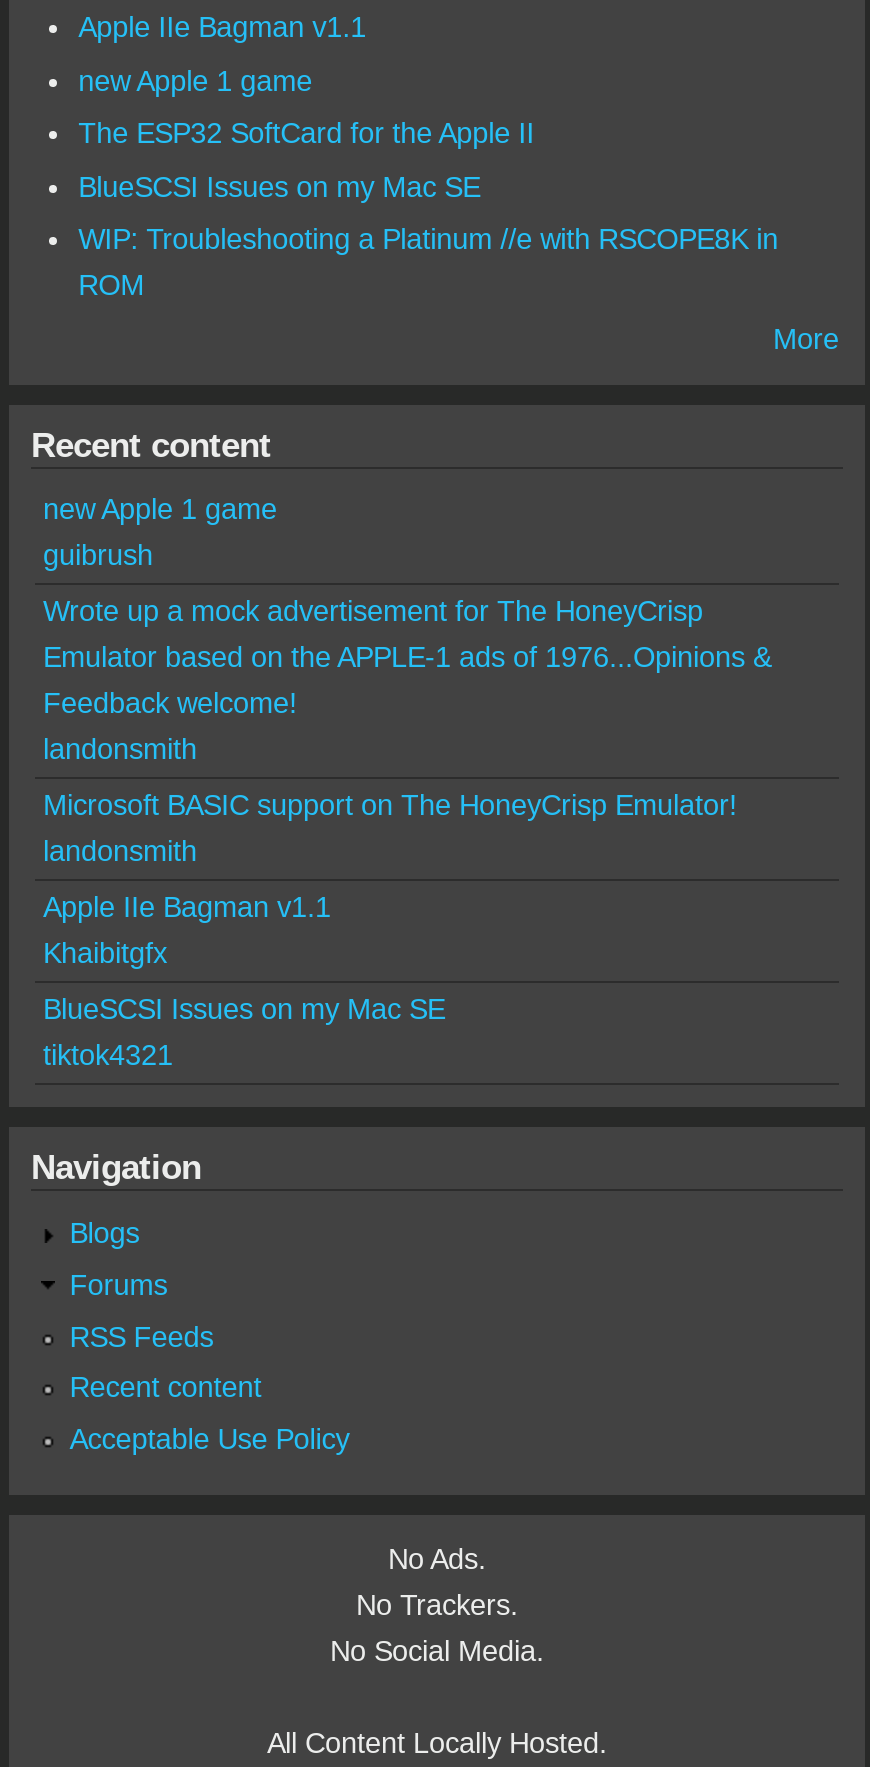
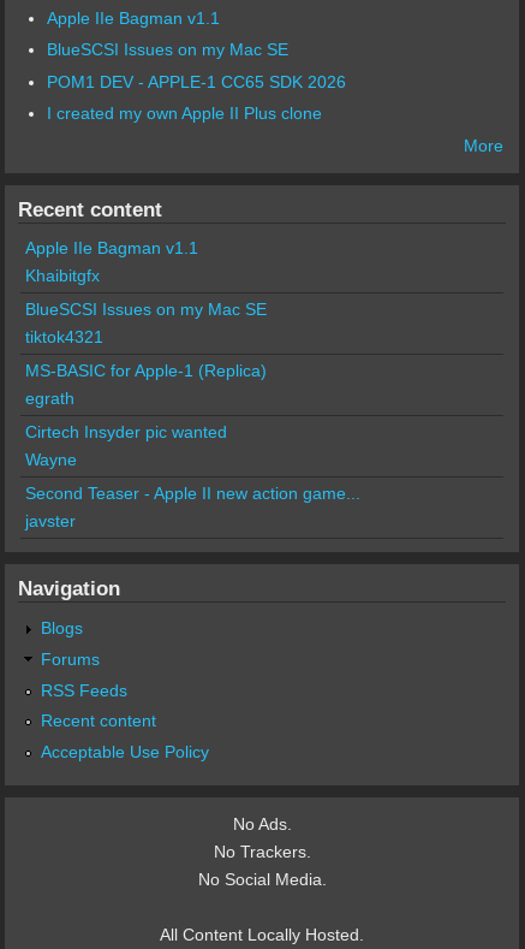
- new Apple 1 game
- The ESP32 SoftCard for the Apple II

- WIP: Troubleshooting a Platinum //e with RSCOPE8K in
- ROM
+ POM1 DEV - APPLE-1 CC65 SDK 2026
+ I created my own Apple II Plus clone

- new Apple 1 game
- guibrush
- Wrote up a mock advertisement for The HoneyCrisp
- Emulator based on the APPLE-1 ads of 1976...Opinions &
- Feedback welcome!
- landonsmith
- Microsoft BASIC support on The HoneyCrisp Emulator!
- landonsmith

moved up: Apple IIe Bagman v1.1 | Khaibitgfx | BlueSCSI Issues on my Mac SE | tiktok4321

+ MS-BASIC for Apple-1 (Replica)
+ egrath
+ Cirtech Insyder pic wanted
+ Wayne
+ Second Teaser - Apple II new action game...
+ javster
